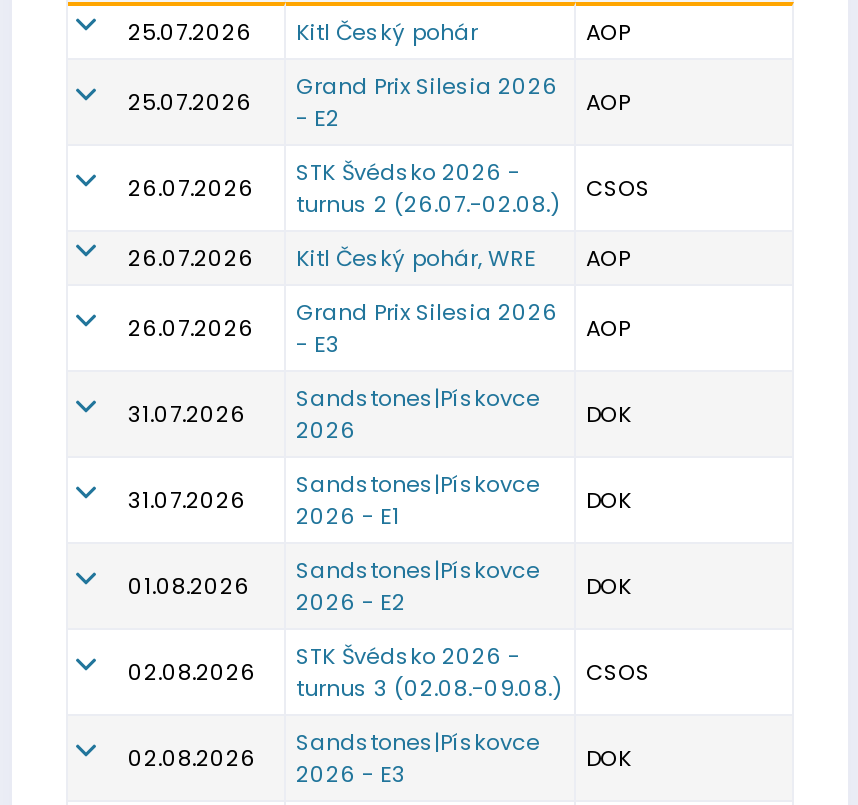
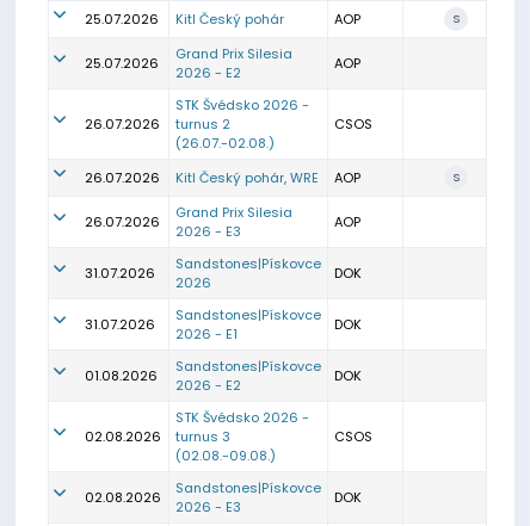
+ S

+ S
